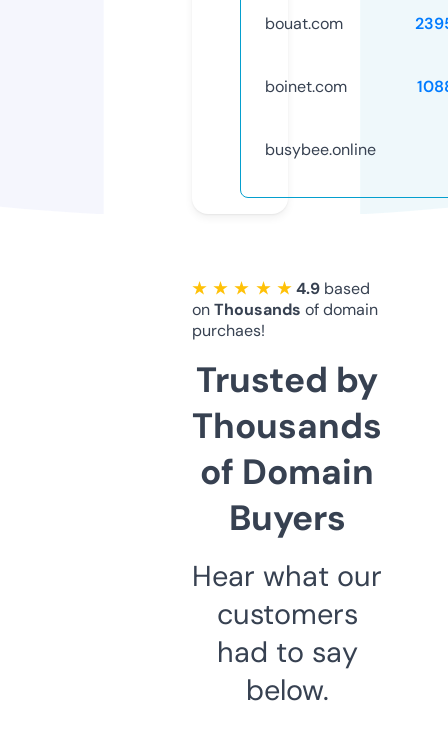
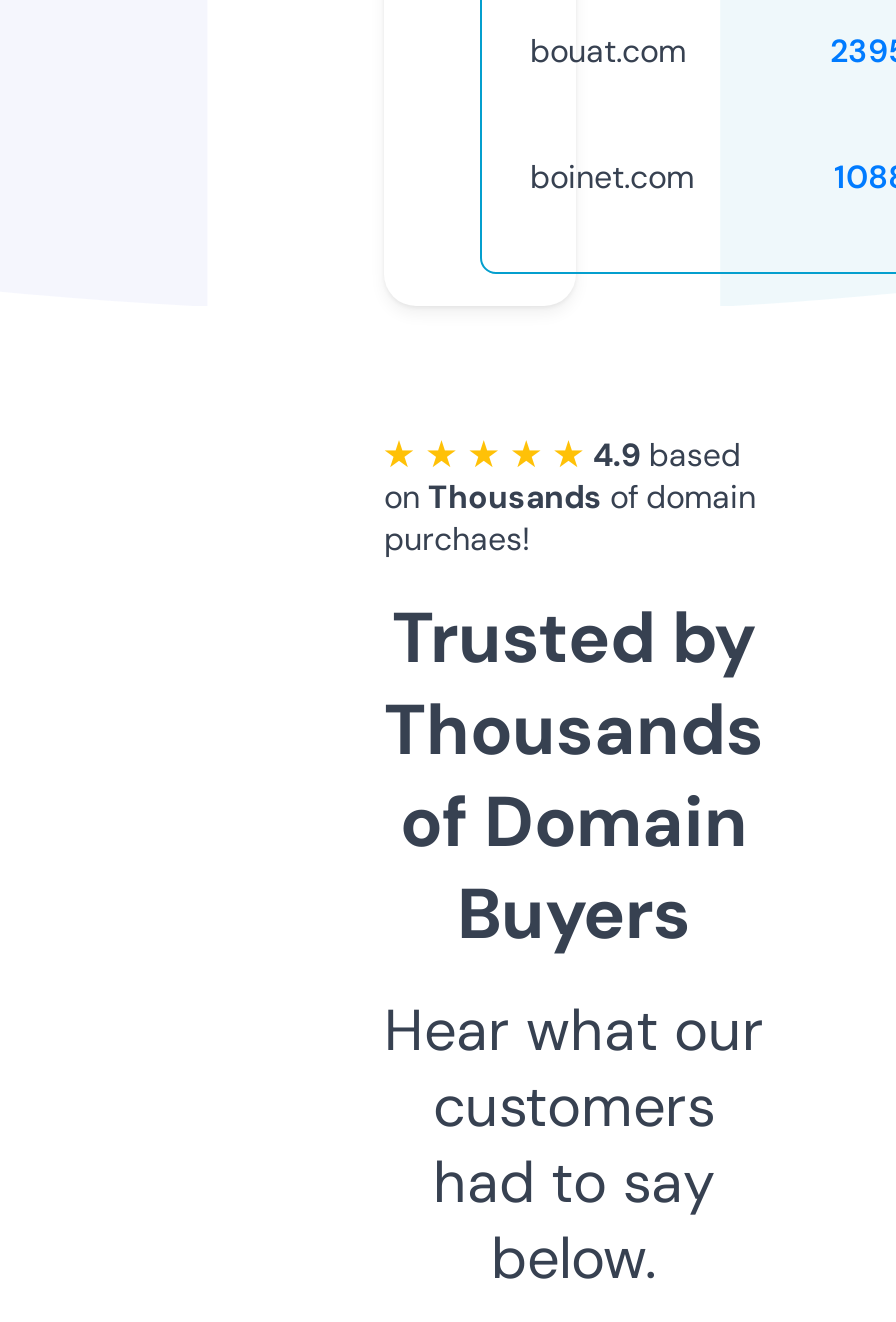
- busybee.online
